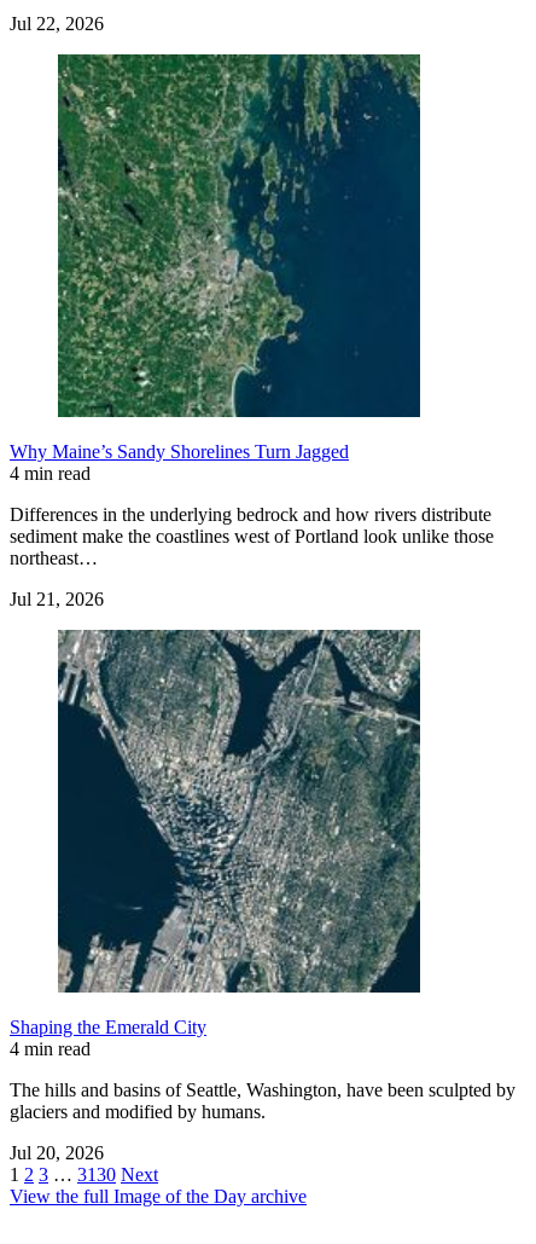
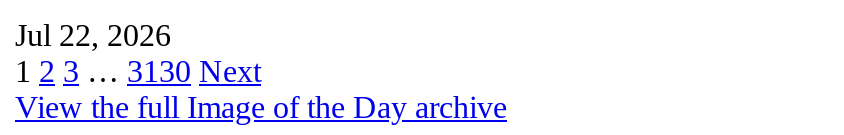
- [image]
- Why Maine’s Sandy Shorelines Turn Jagged
- 4 min read
- Differences in the underlying bedrock and how rivers distribute
- sediment make the coastlines west of Portland look unlike those
- northeast…
- Jul 21, 2026

- [image]
- Shaping the Emerald City
- 4 min read
- The hills and basins of Seattle, Washington, have been sculpted by
- glaciers and modified by humans.
- Jul 20, 2026
